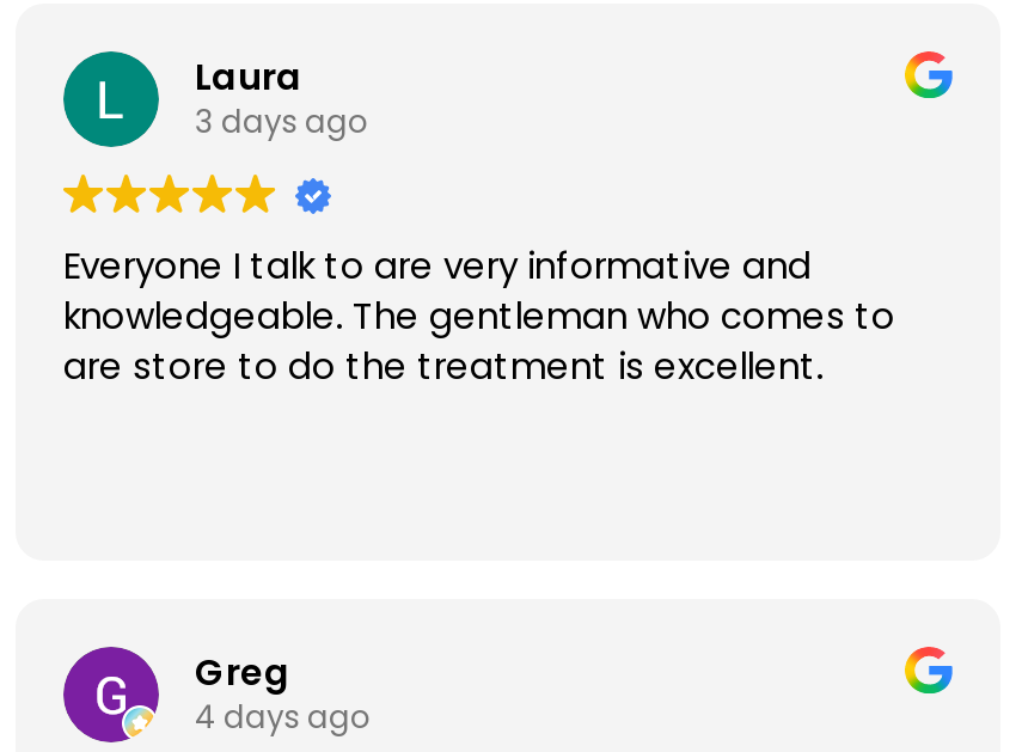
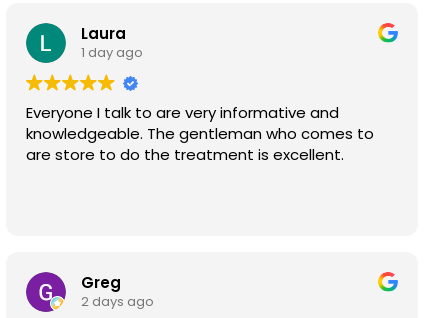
- 3 days ago
+ 1 day ago

- 4 days ago
+ 2 days ago
